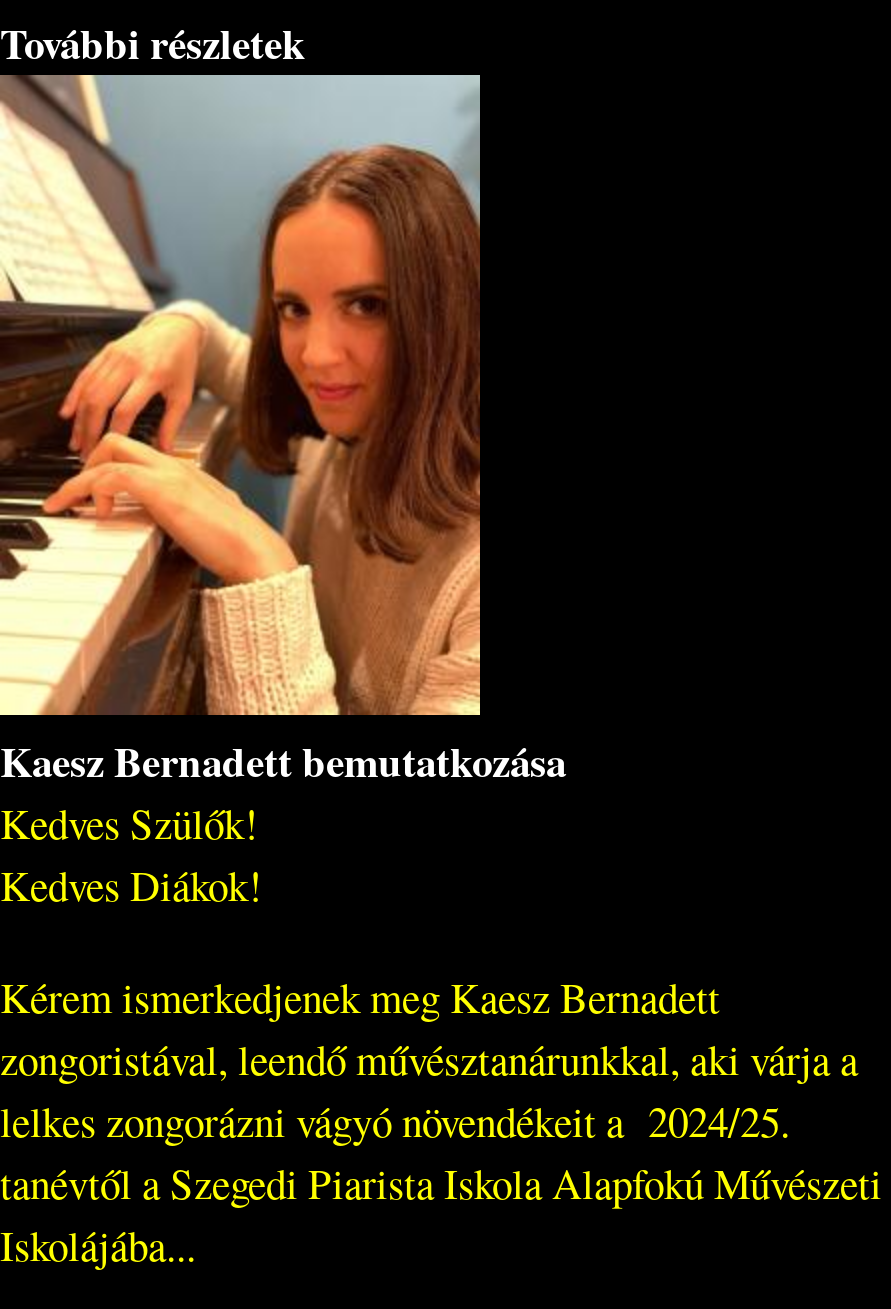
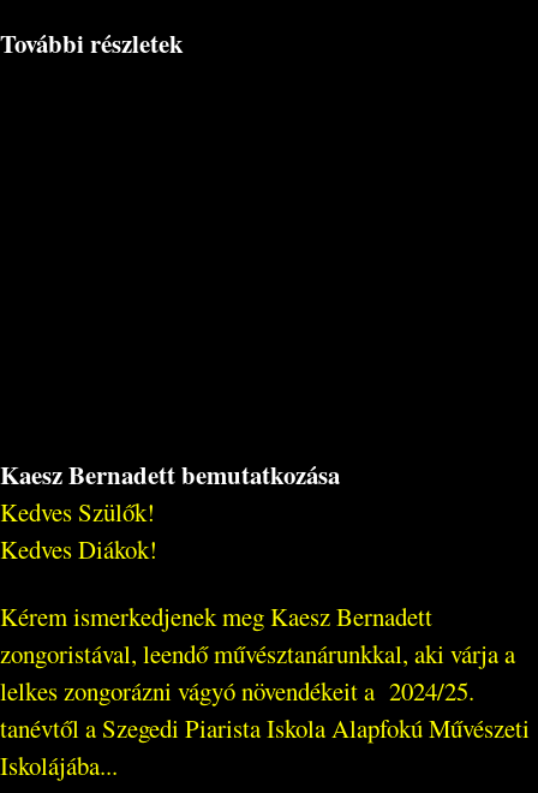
- [image]
